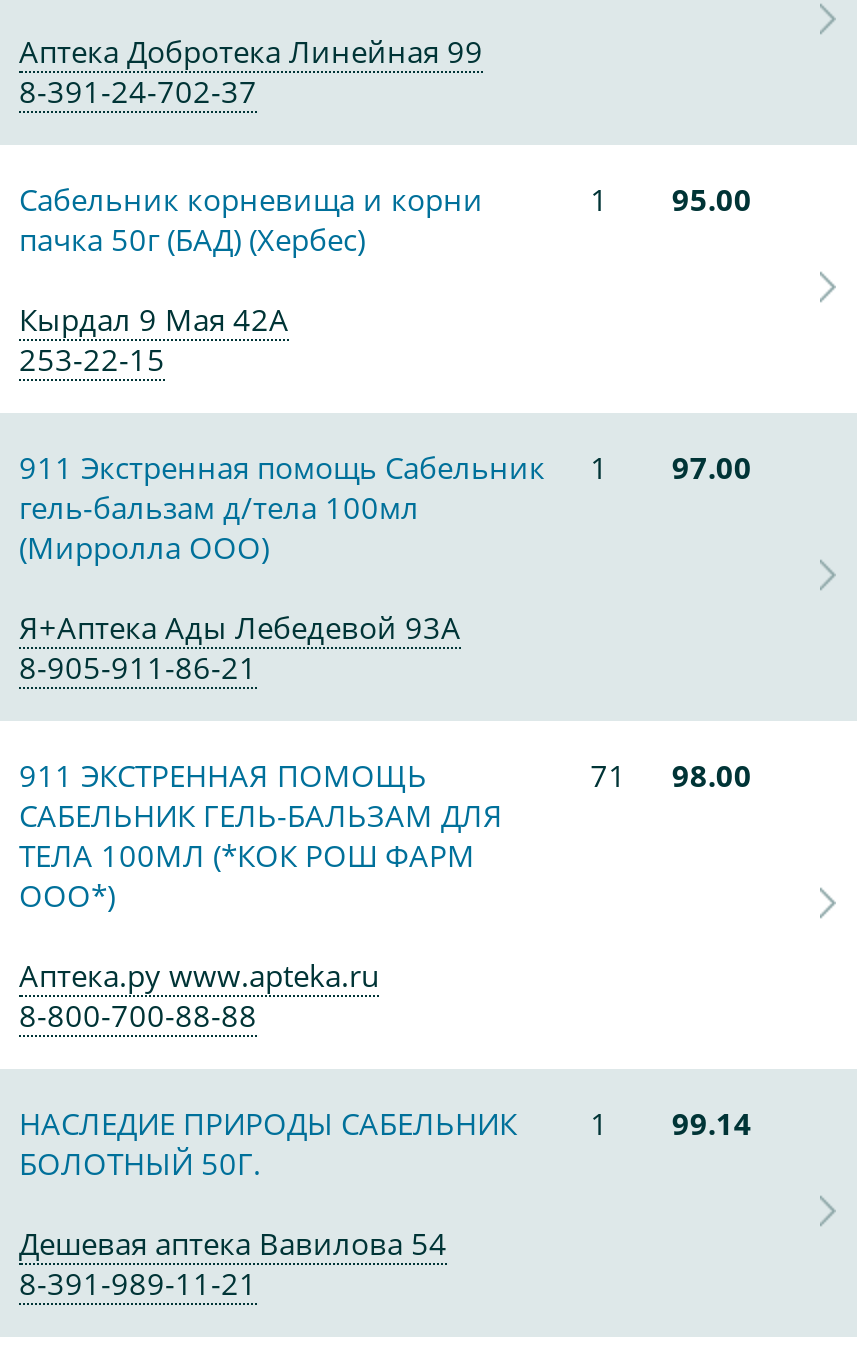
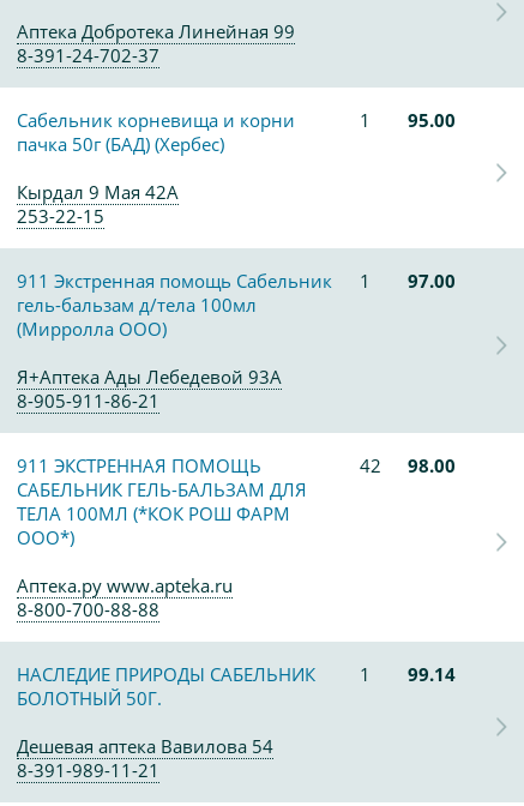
- 71 98.00
+ 42 98.00
